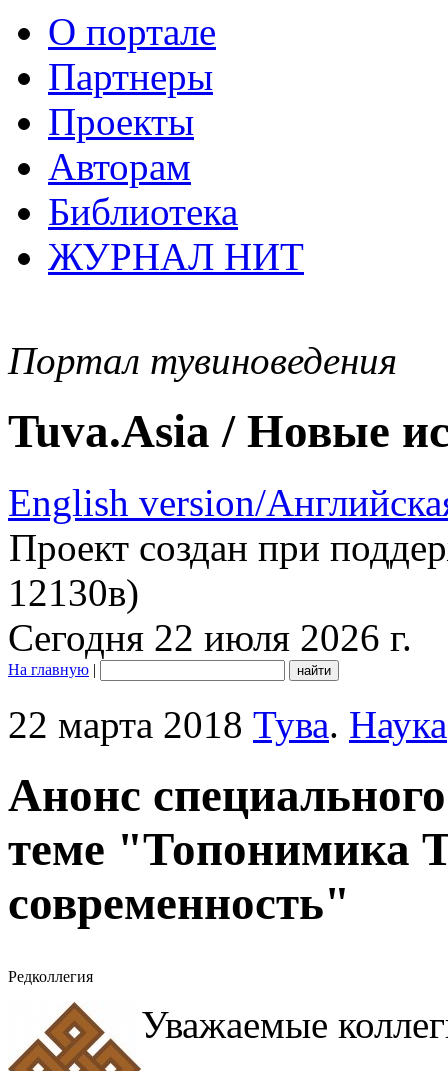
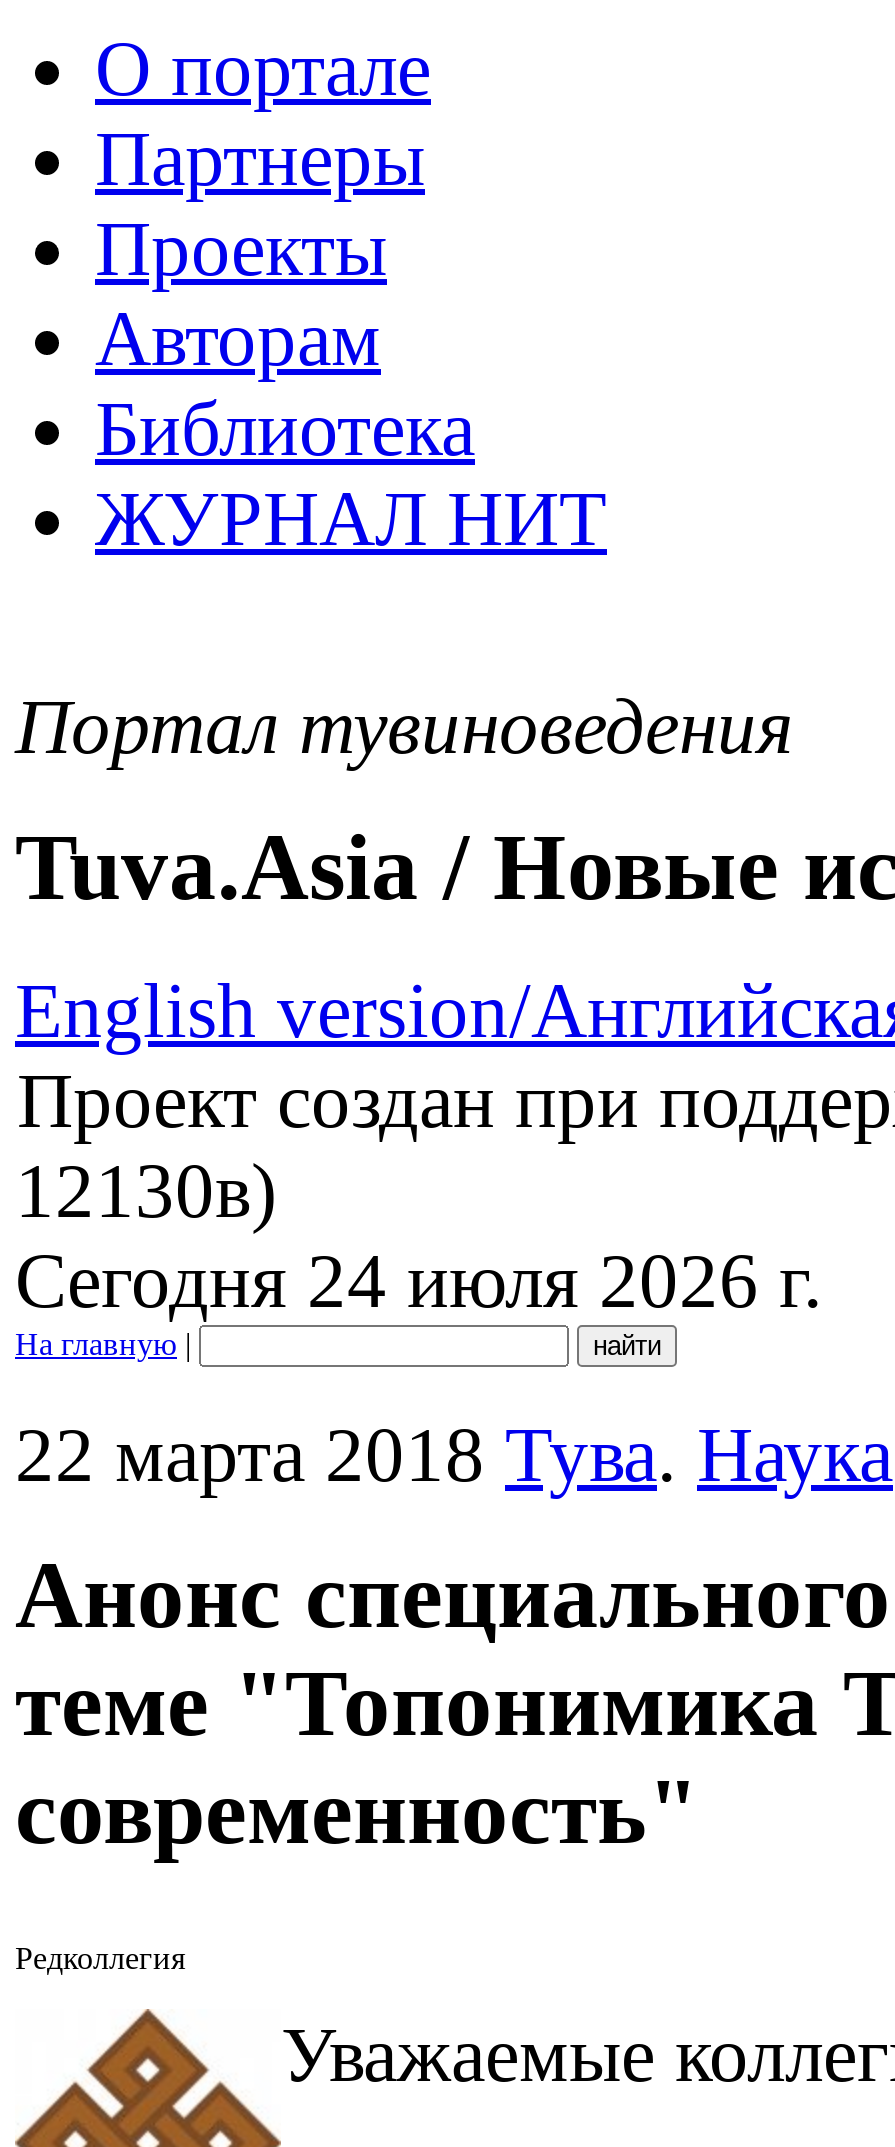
- Сегодня 22 июля 2026 г.
+ Сегодня 24 июля 2026 г.
